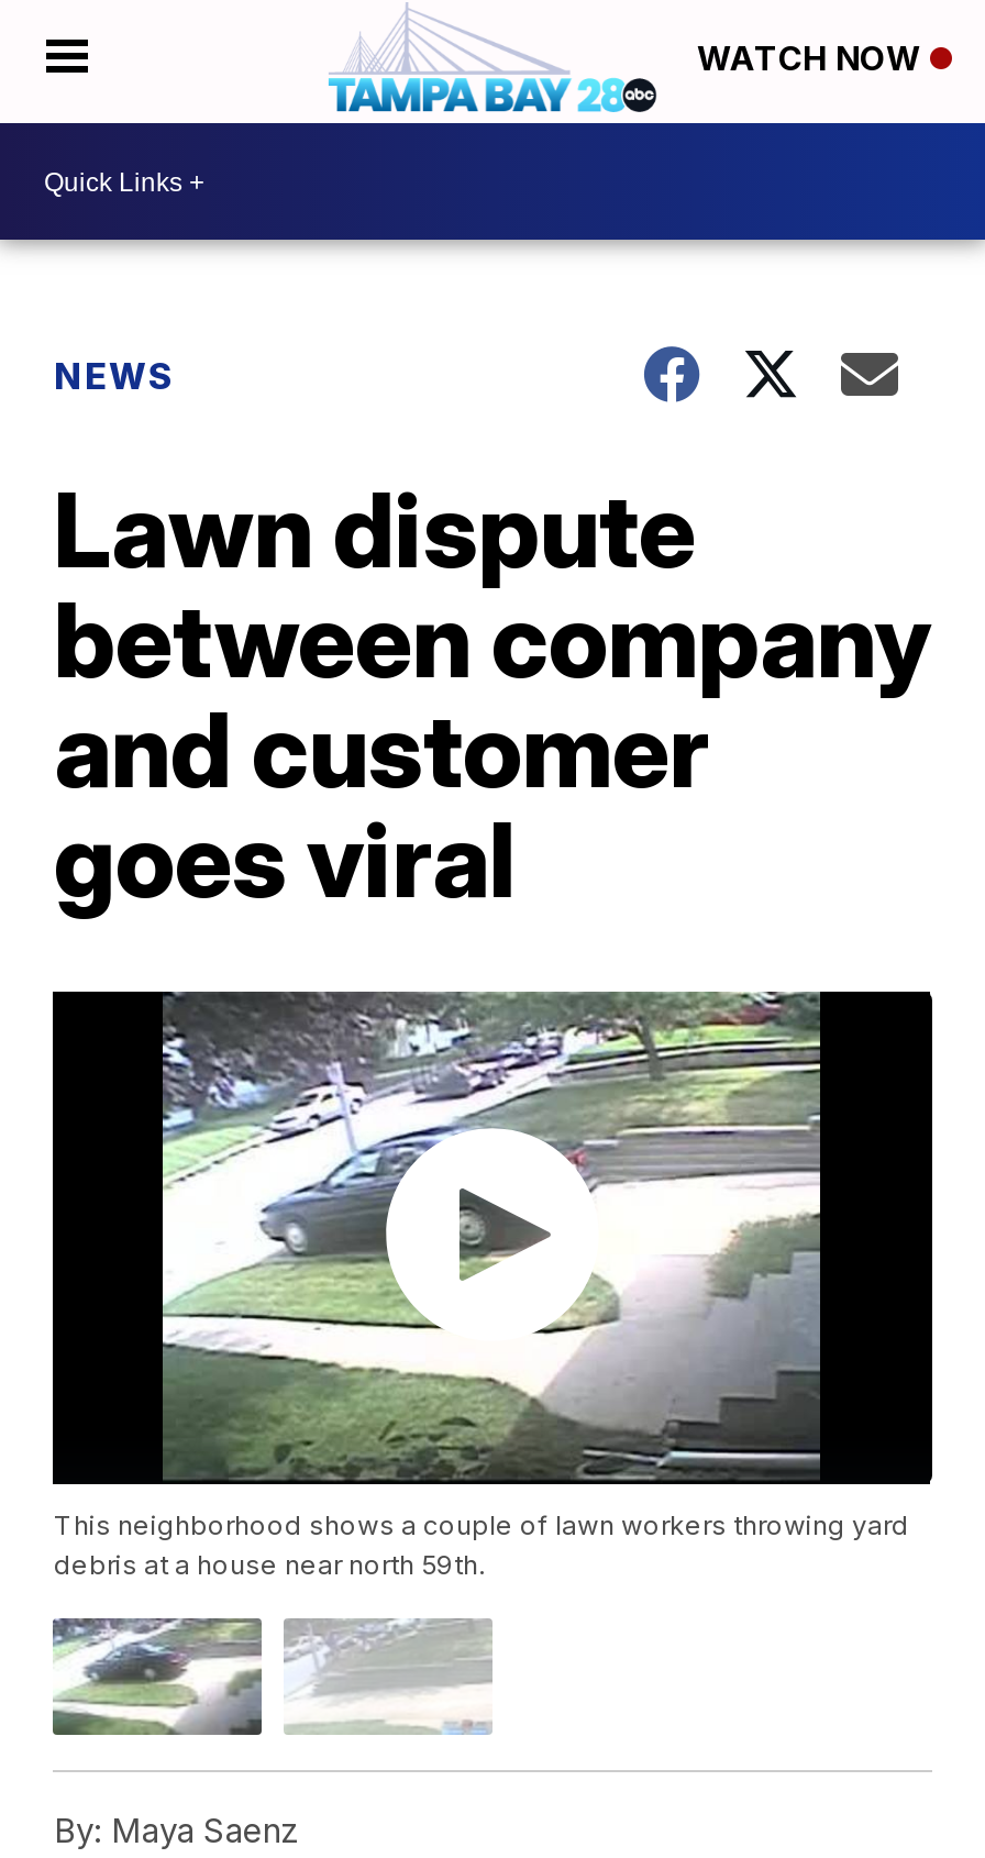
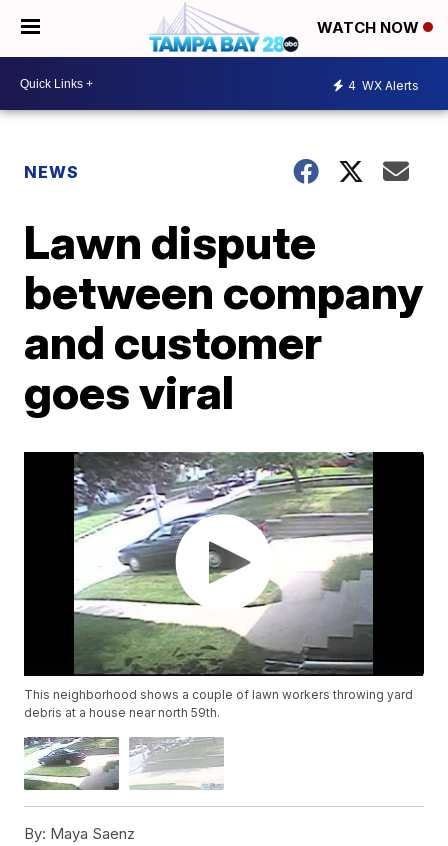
+ 4 WX Alerts
